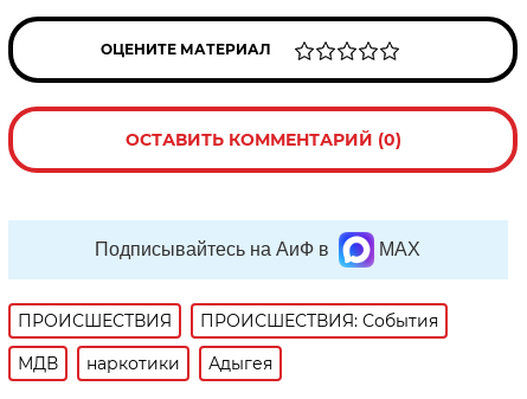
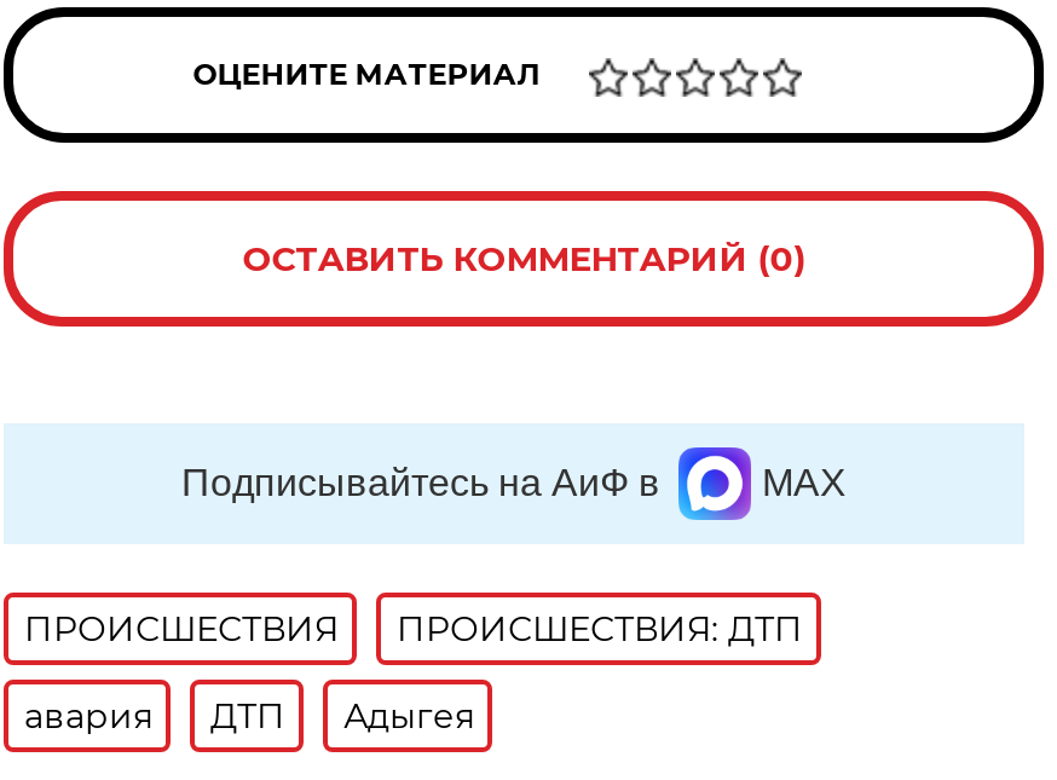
- ПРОИСШЕСТВИЯ: События
+ ПРОИСШЕСТВИЯ: ДТП

- МДВ
- наркотики
+ авария
+ ДТП
